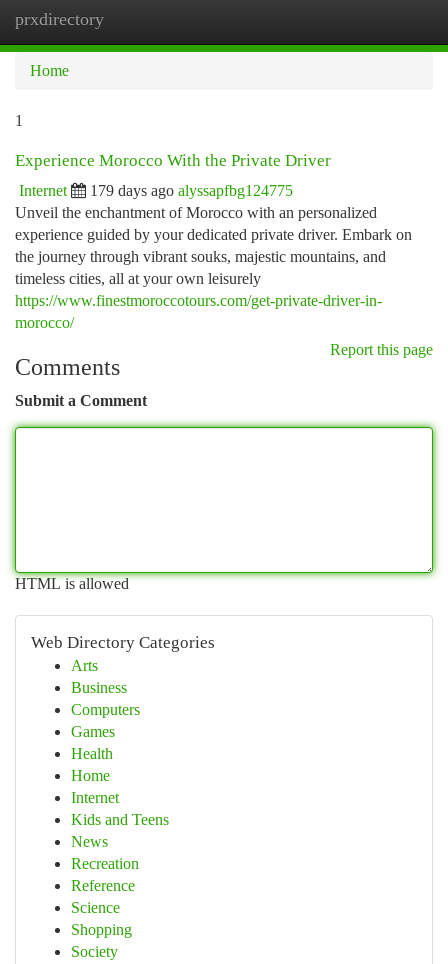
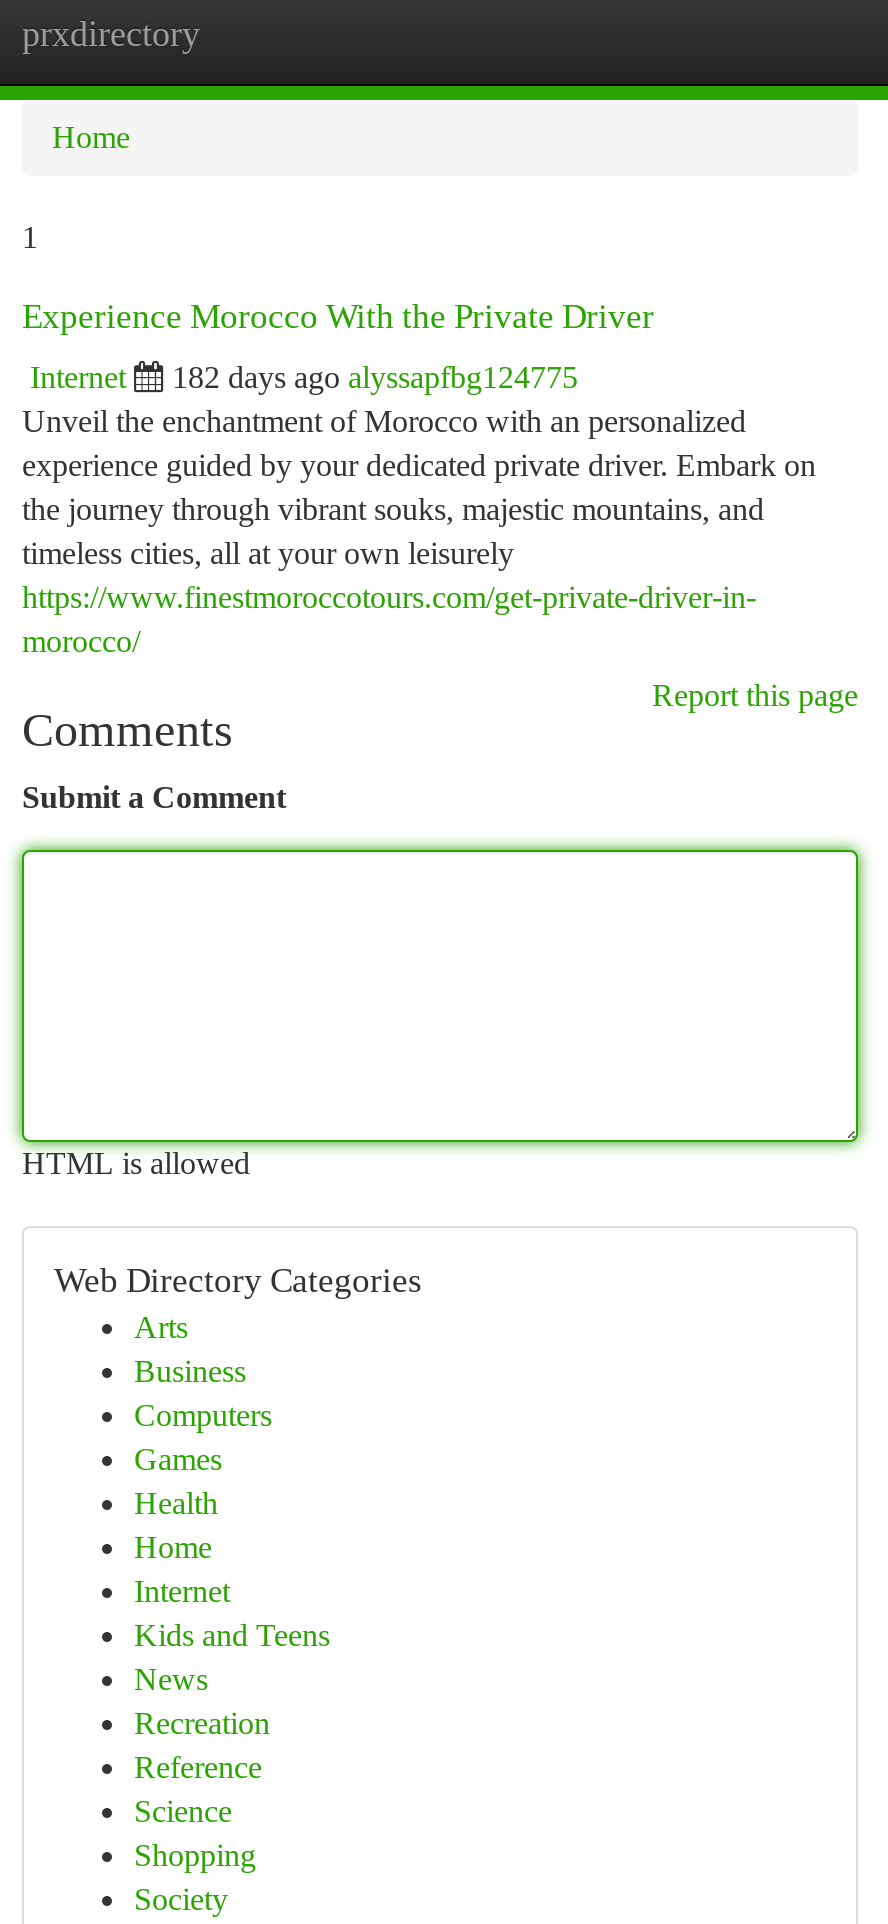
- 179 days ago alyssapfbg124775
+ 182 days ago alyssapfbg124775
